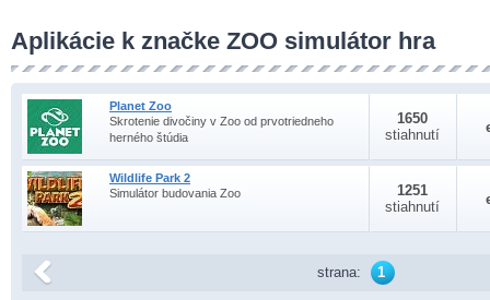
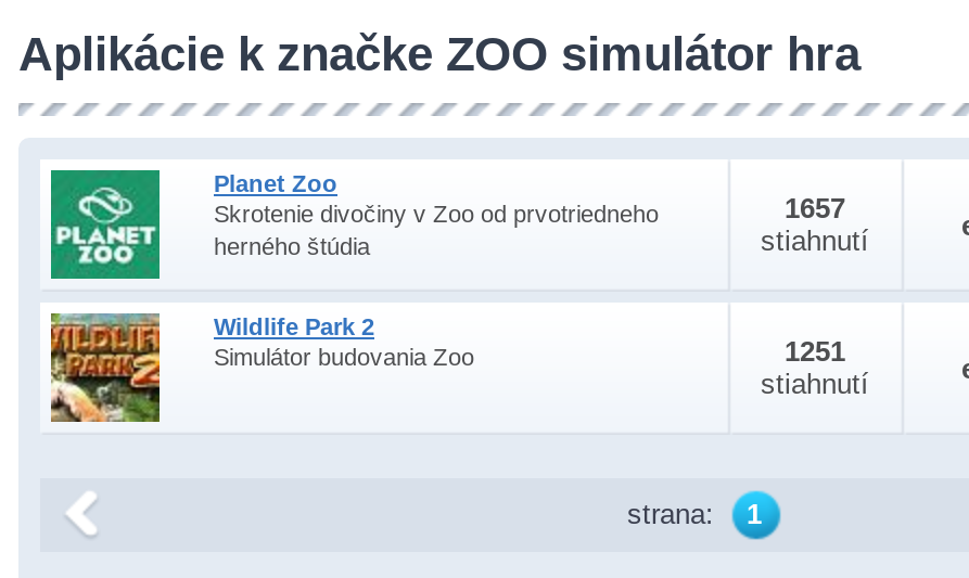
- 1650
+ 1657
